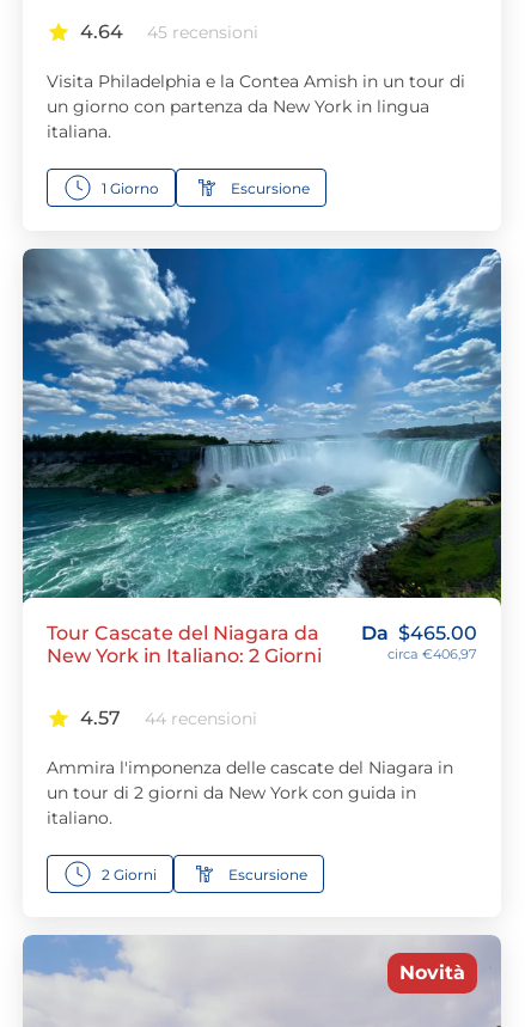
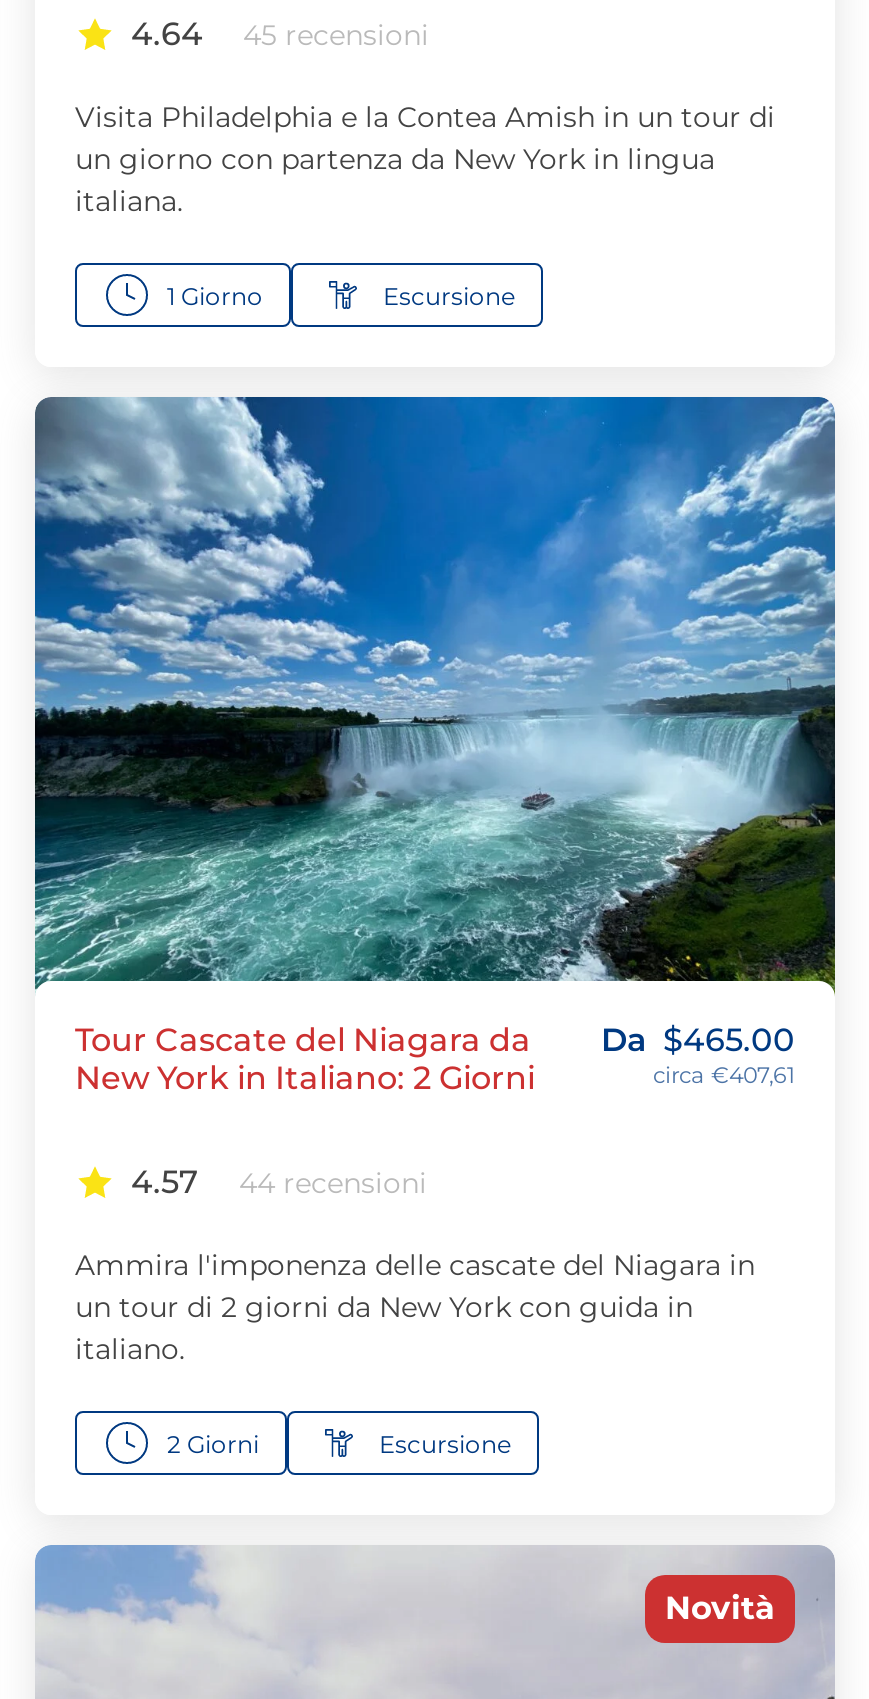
- circa €406,97
+ circa €407,61
